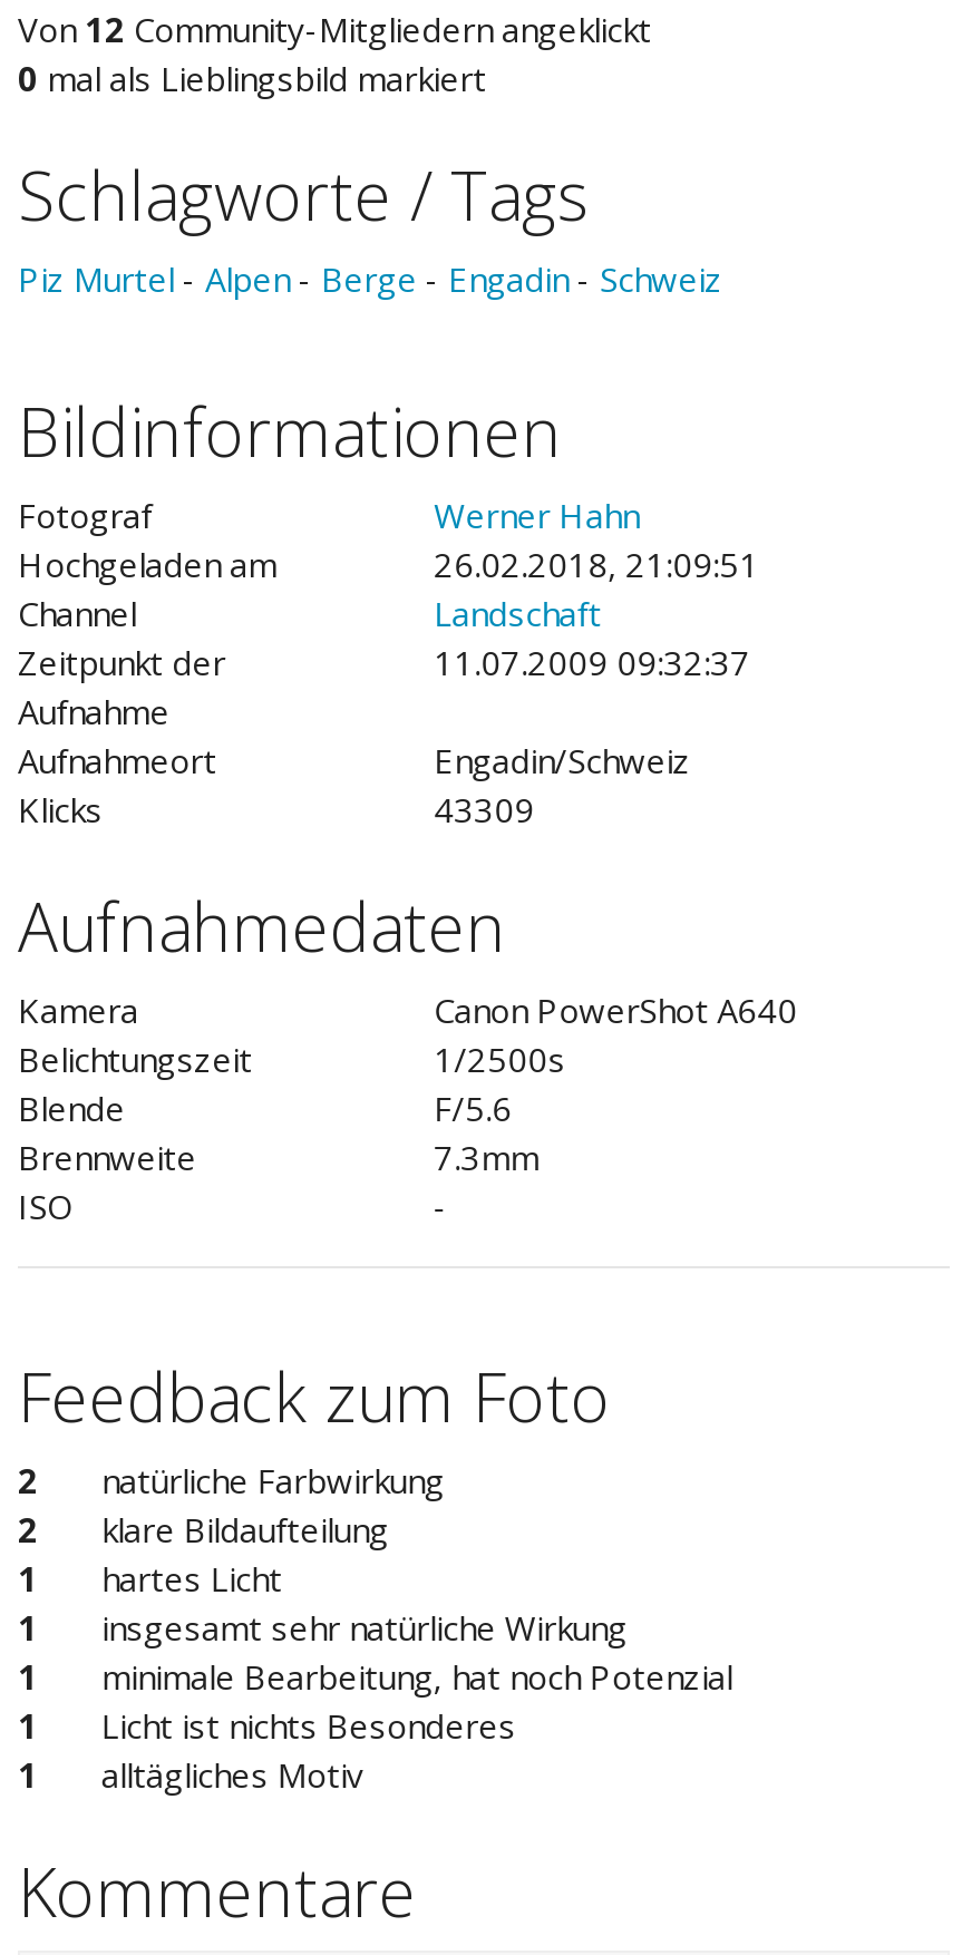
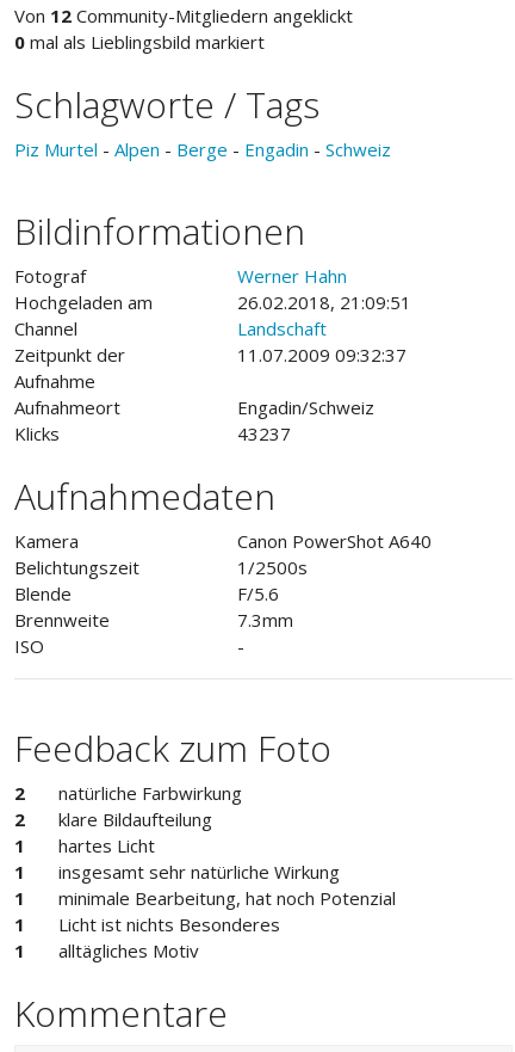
- 43309
+ 43237
